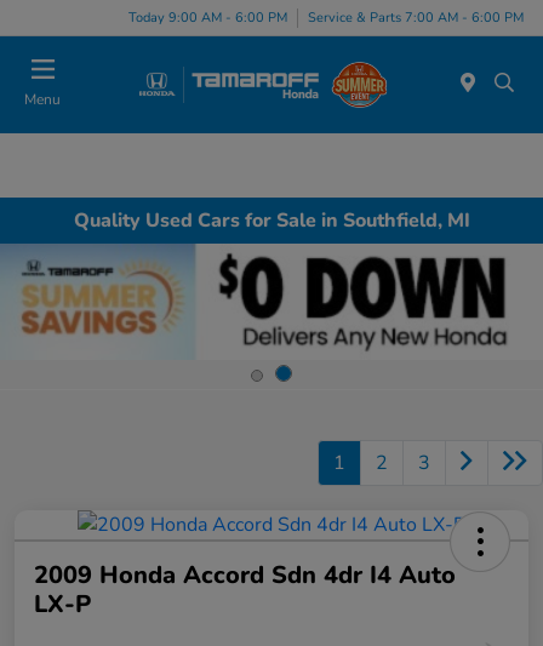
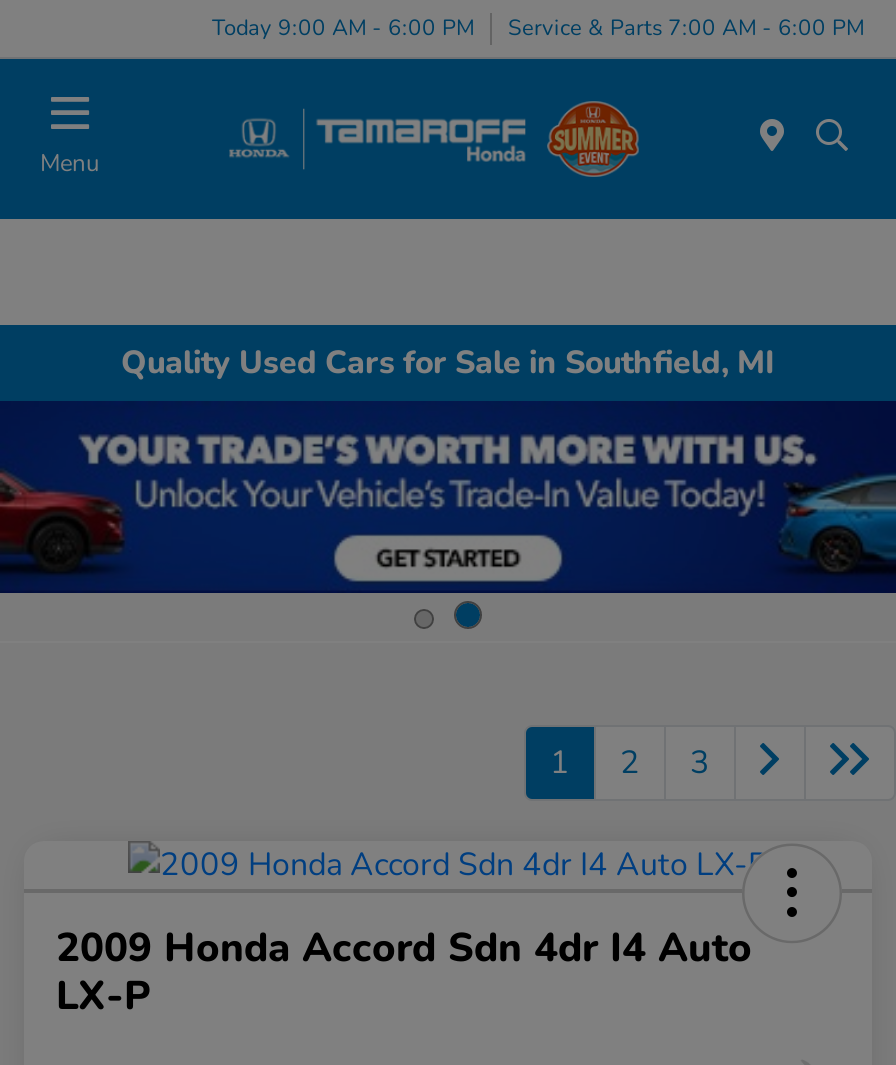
- [image]
+ [image]
